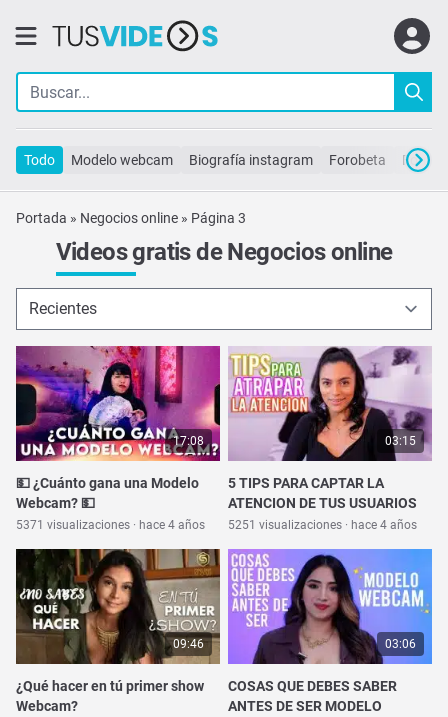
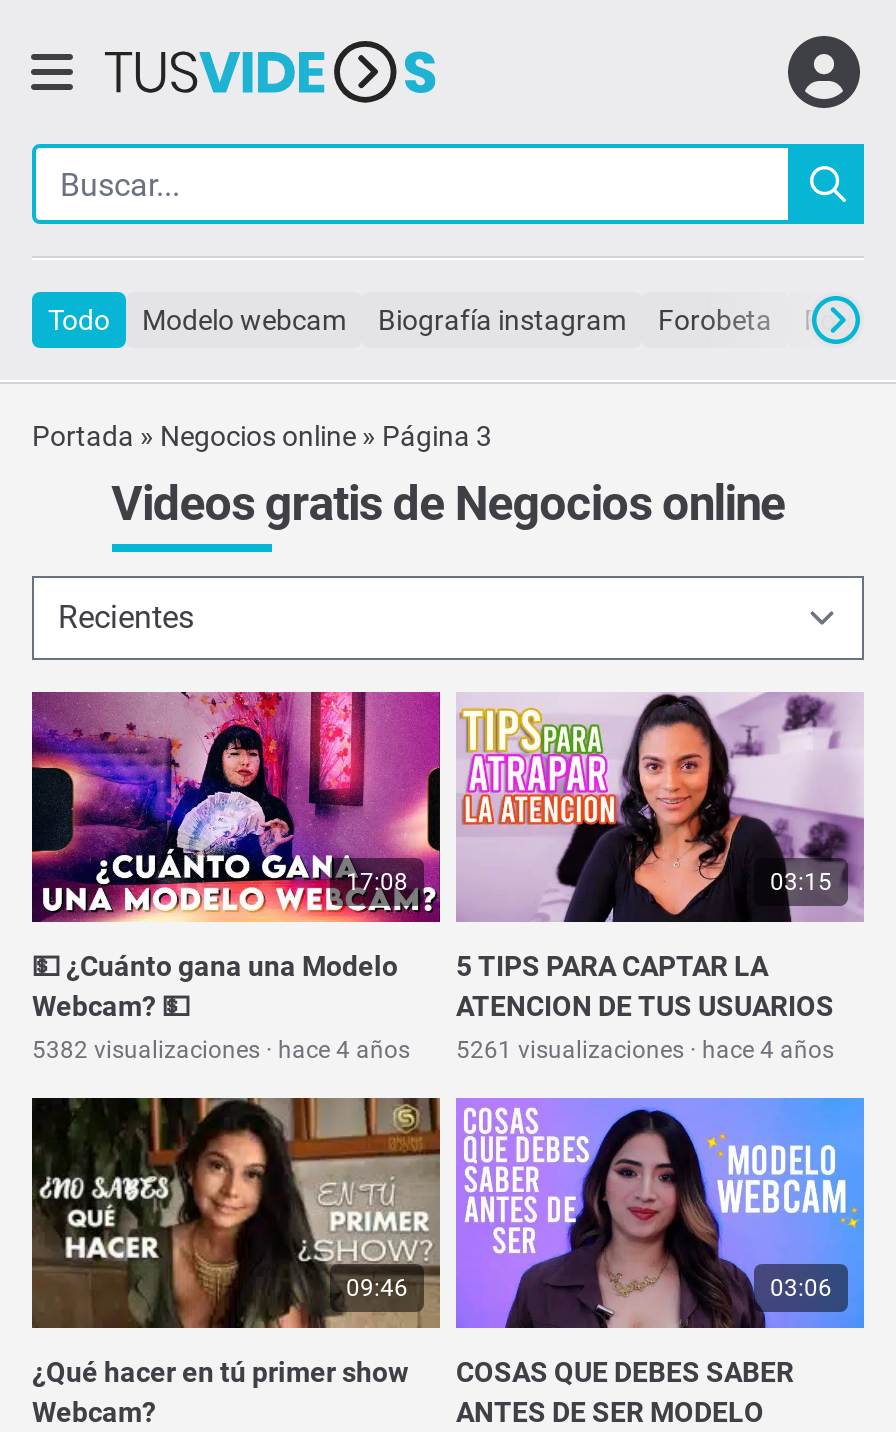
- 5371 visualizaciones · hace 4 años
+ 5382 visualizaciones · hace 4 años

- 5251 visualizaciones · hace 4 años
+ 5261 visualizaciones · hace 4 años
